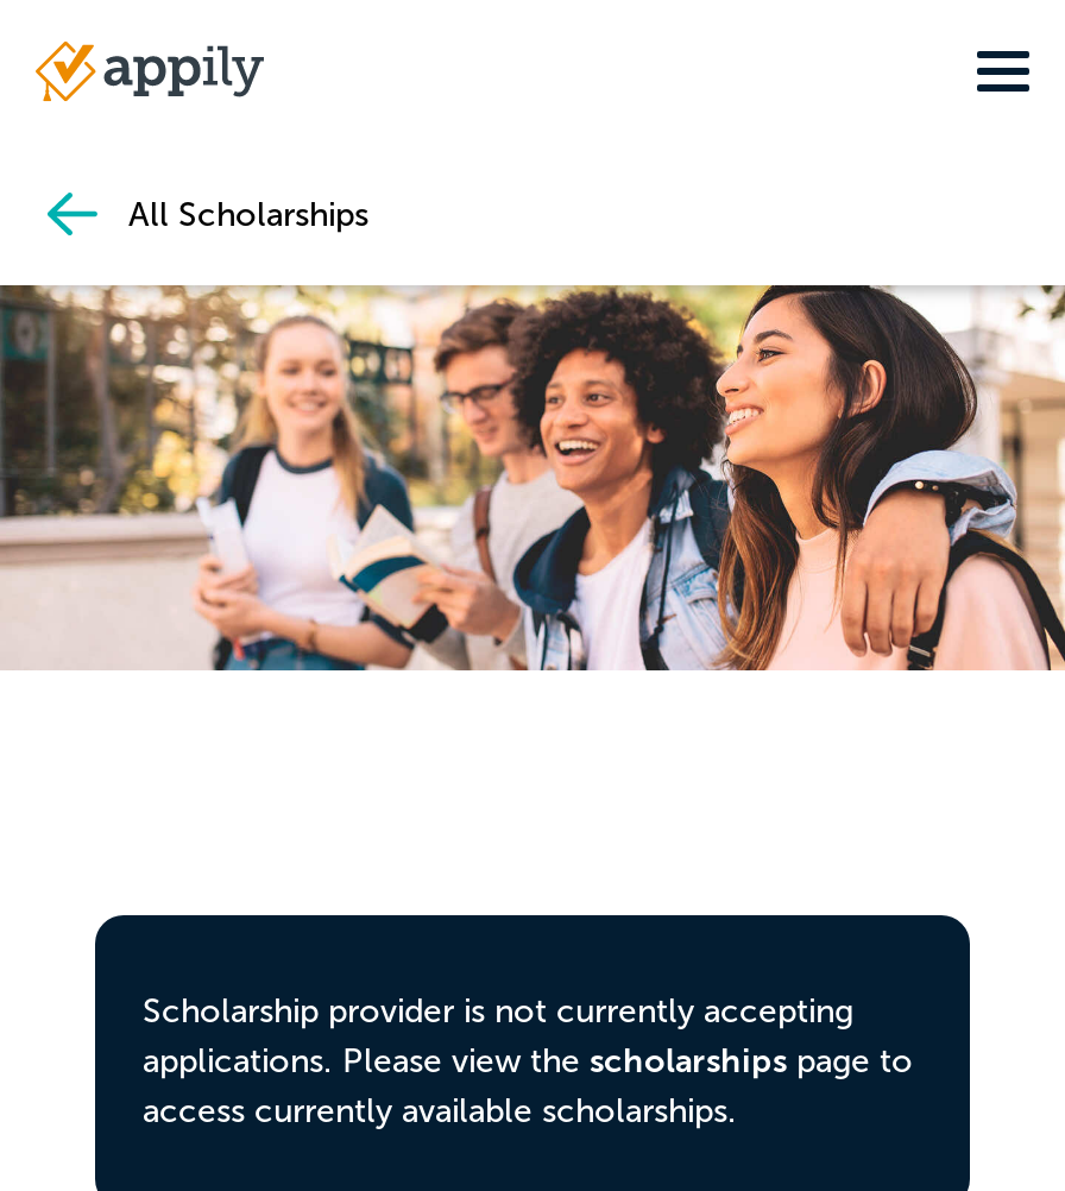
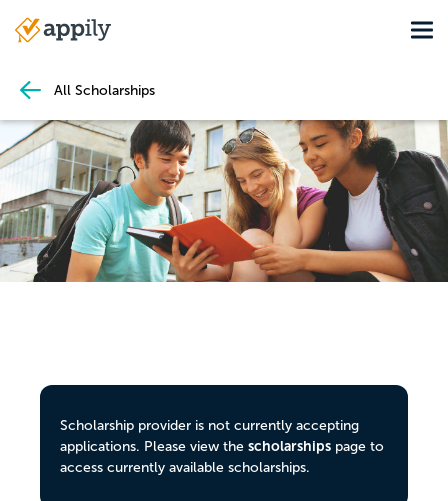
- [image]
+ [image]
